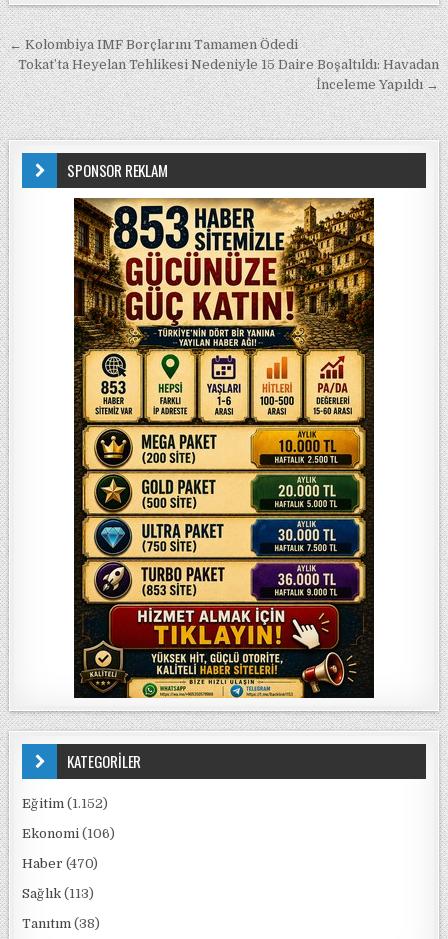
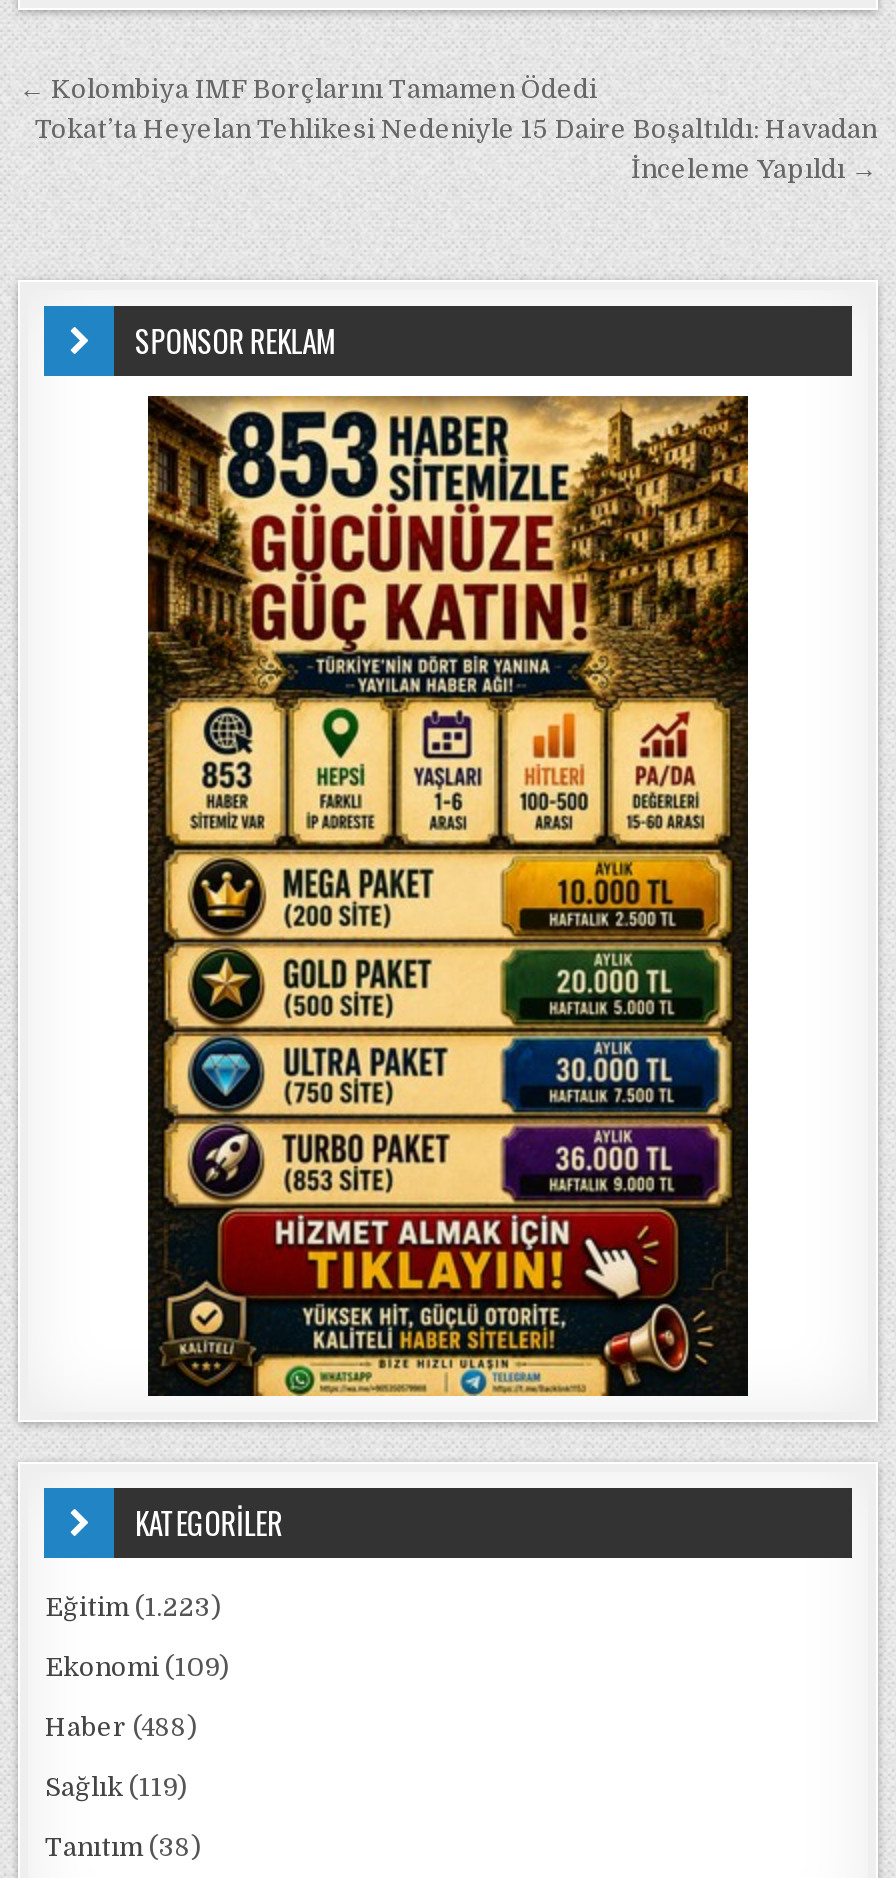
- Eğitim (1.152)
+ Eğitim (1.223)

- Ekonomi (106)
+ Ekonomi (109)

- Haber (470)
+ Haber (488)

- Sağlık (113)
+ Sağlık (119)
